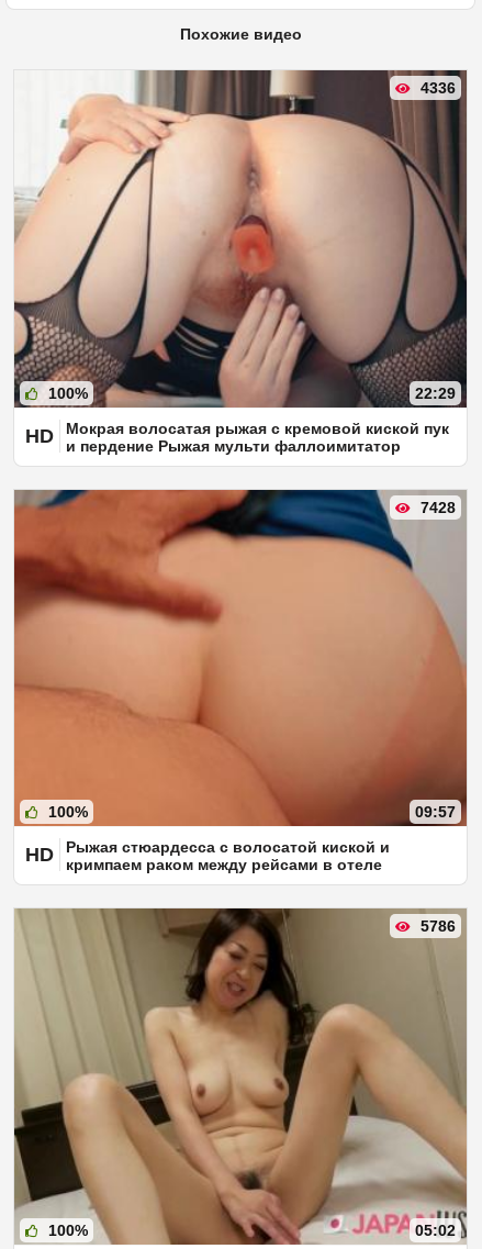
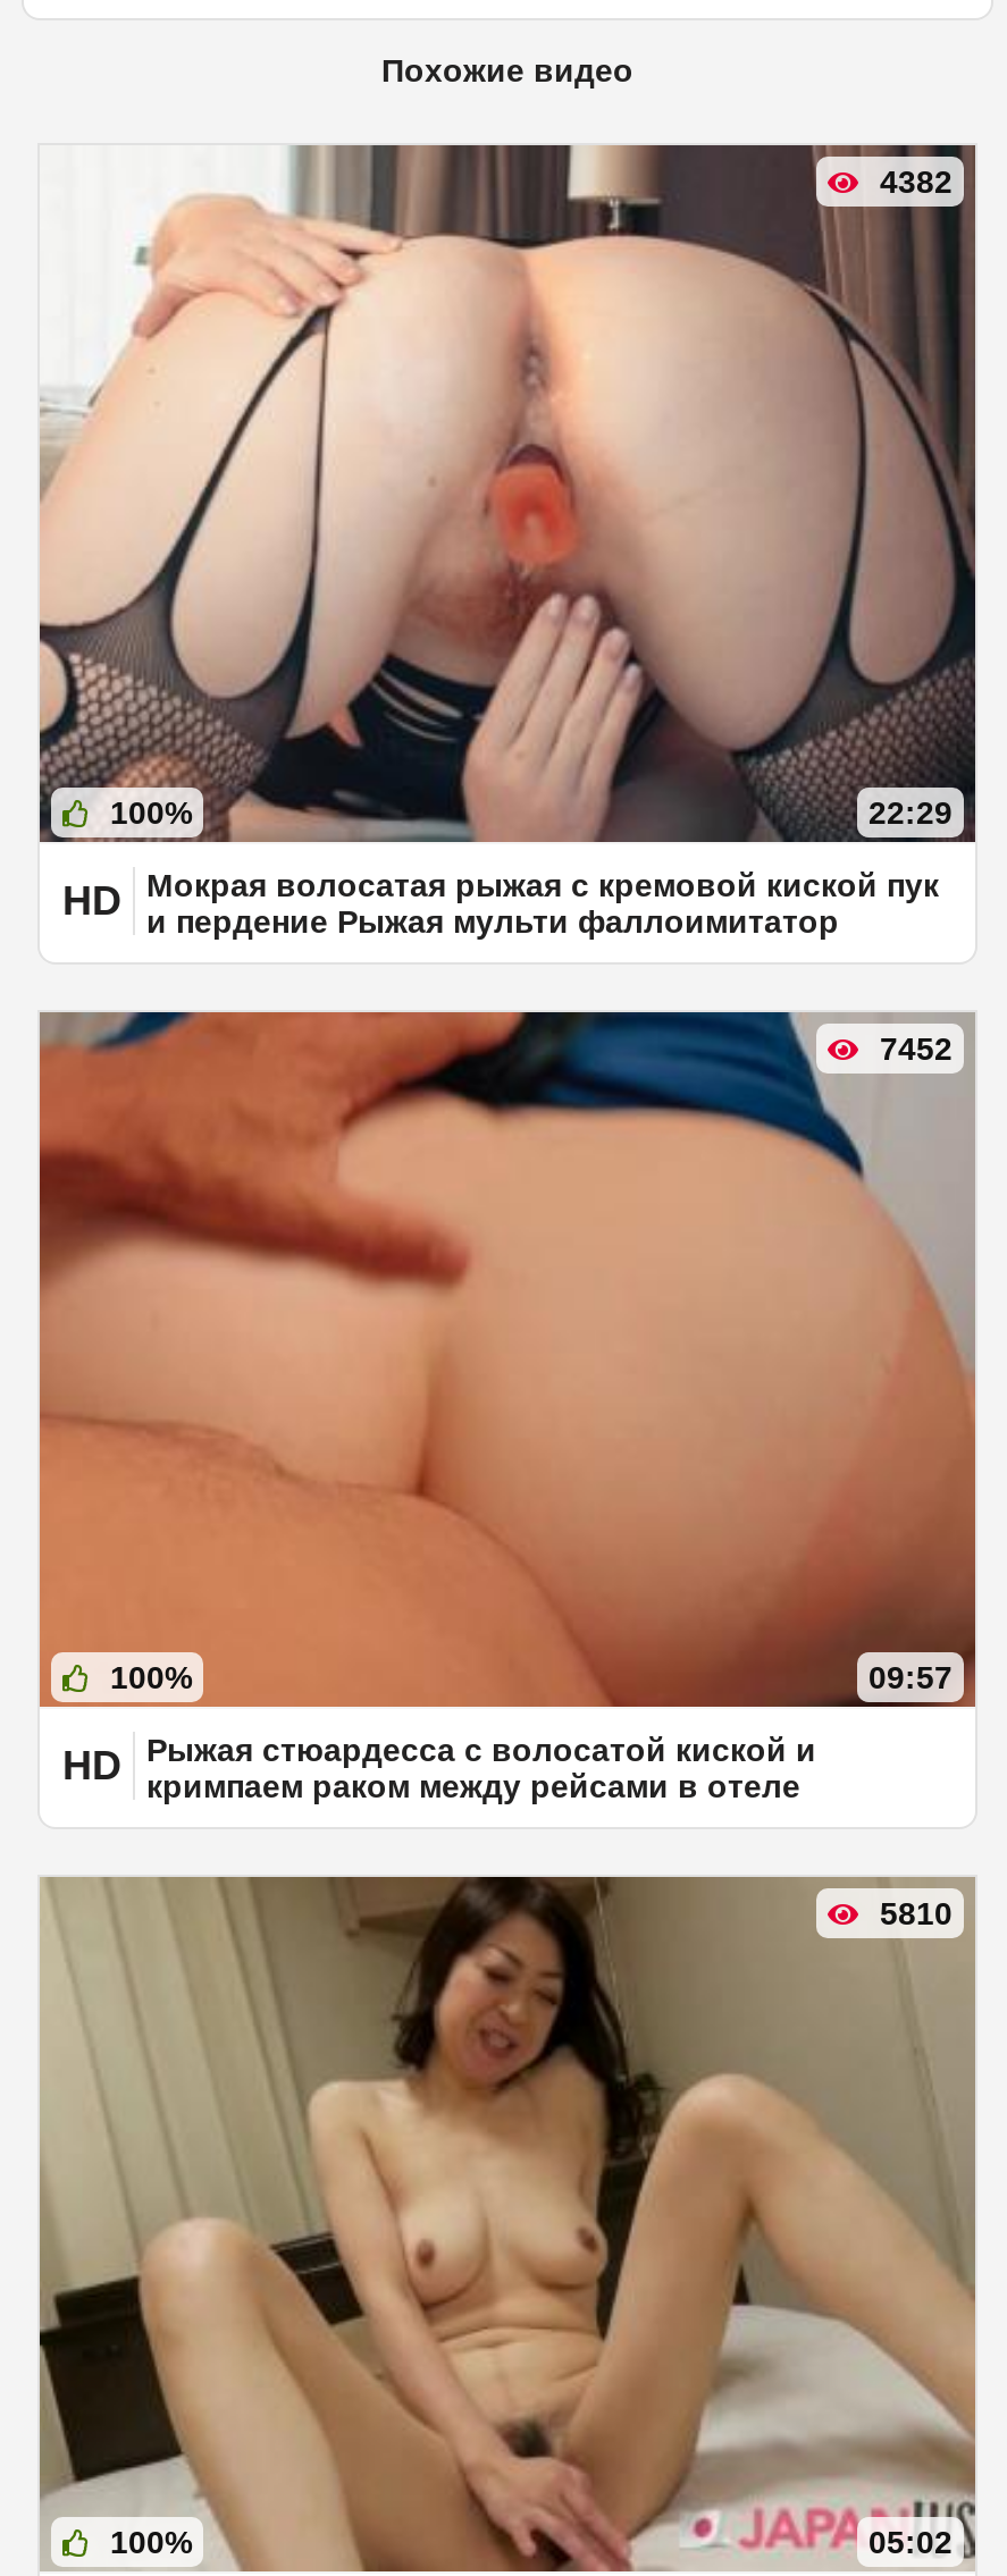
- 4336
+ 4382

- 7428
+ 7452

- 5786
+ 5810
